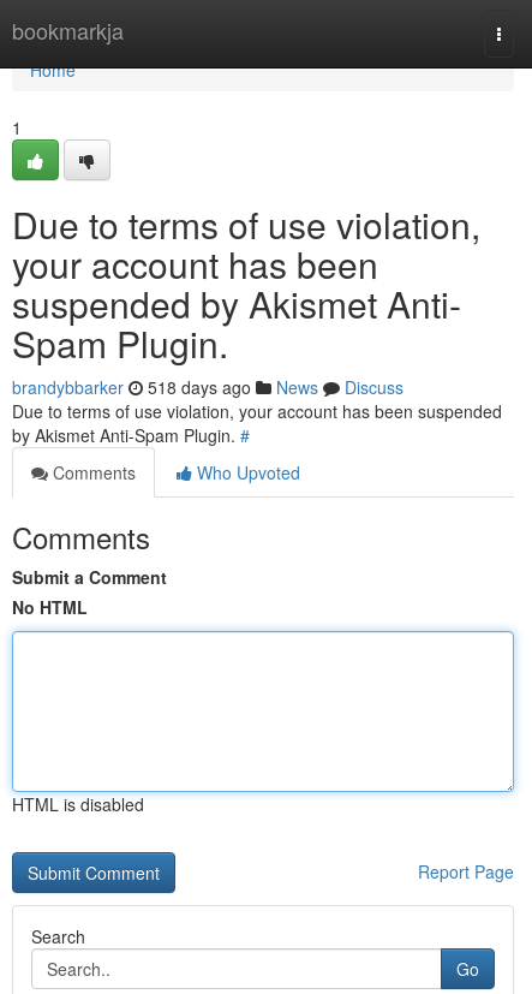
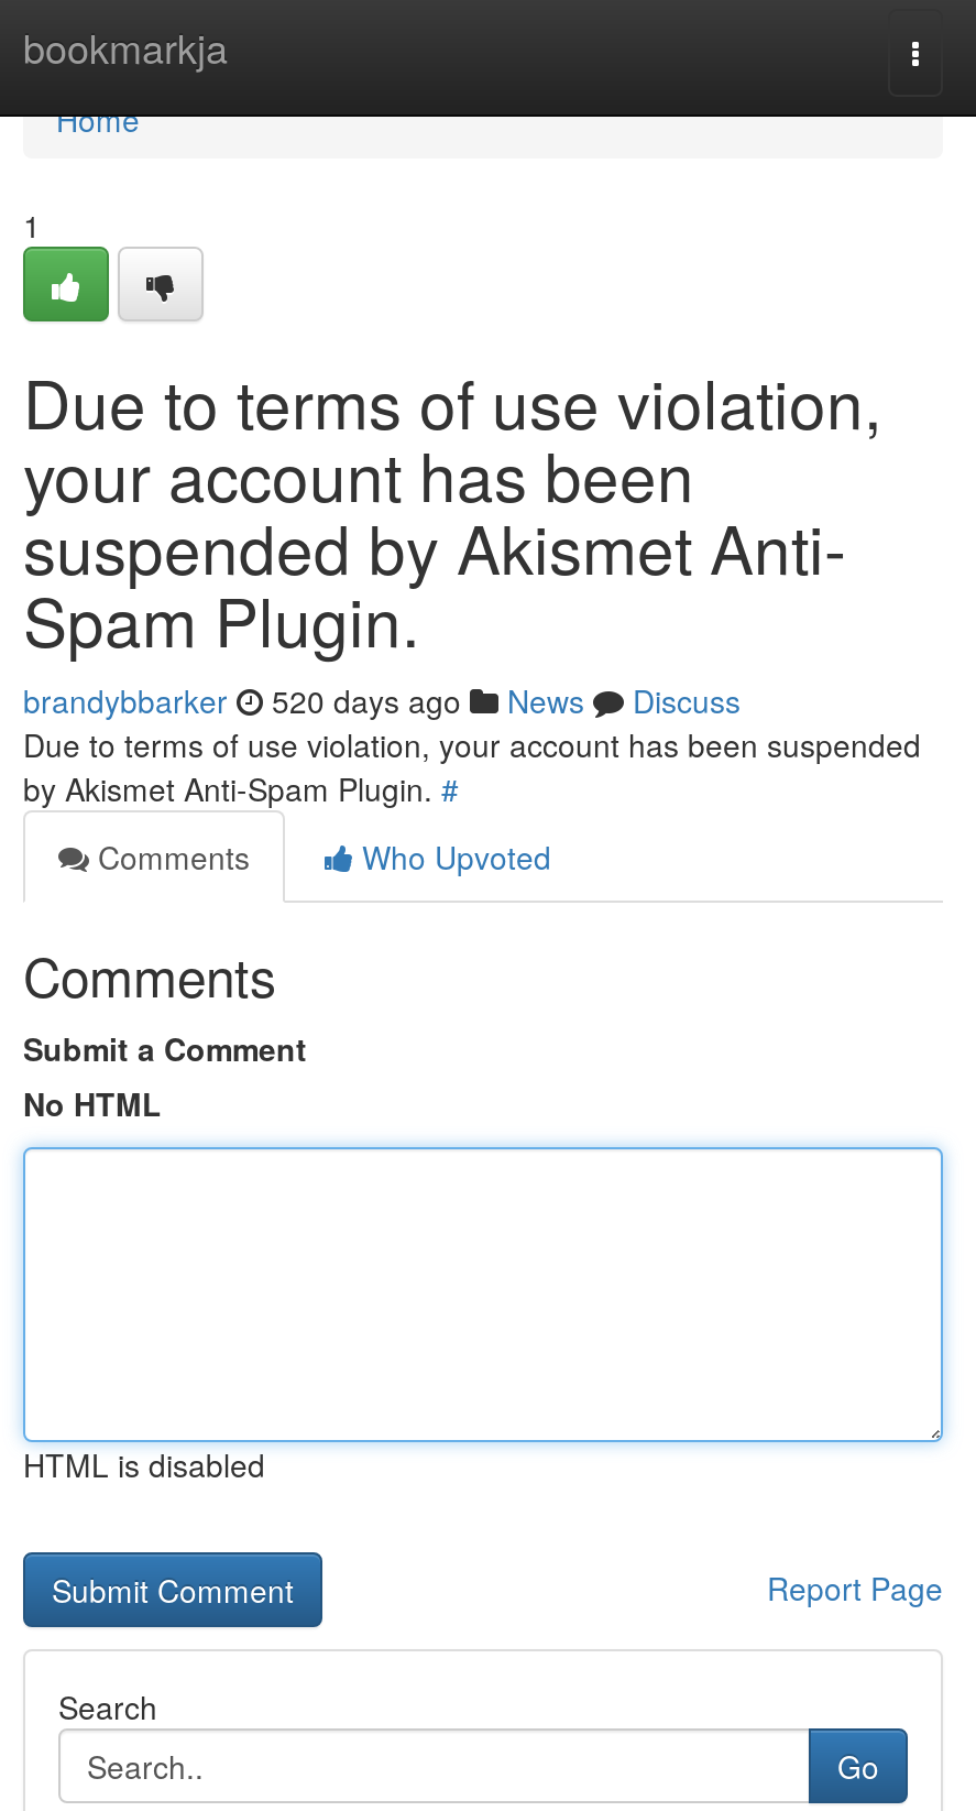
- brandybbarker 518 days ago News Discuss
+ brandybbarker 520 days ago News Discuss
